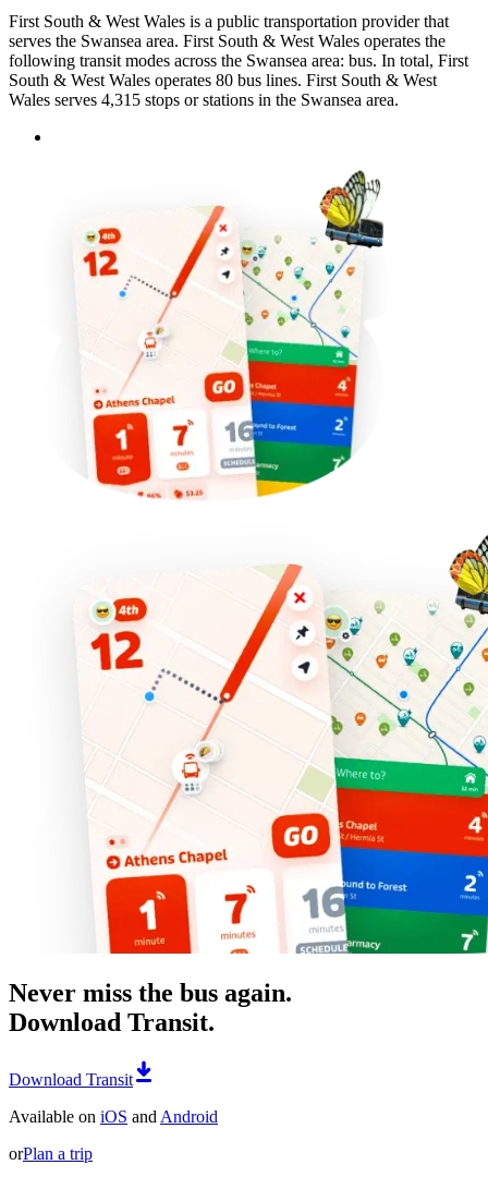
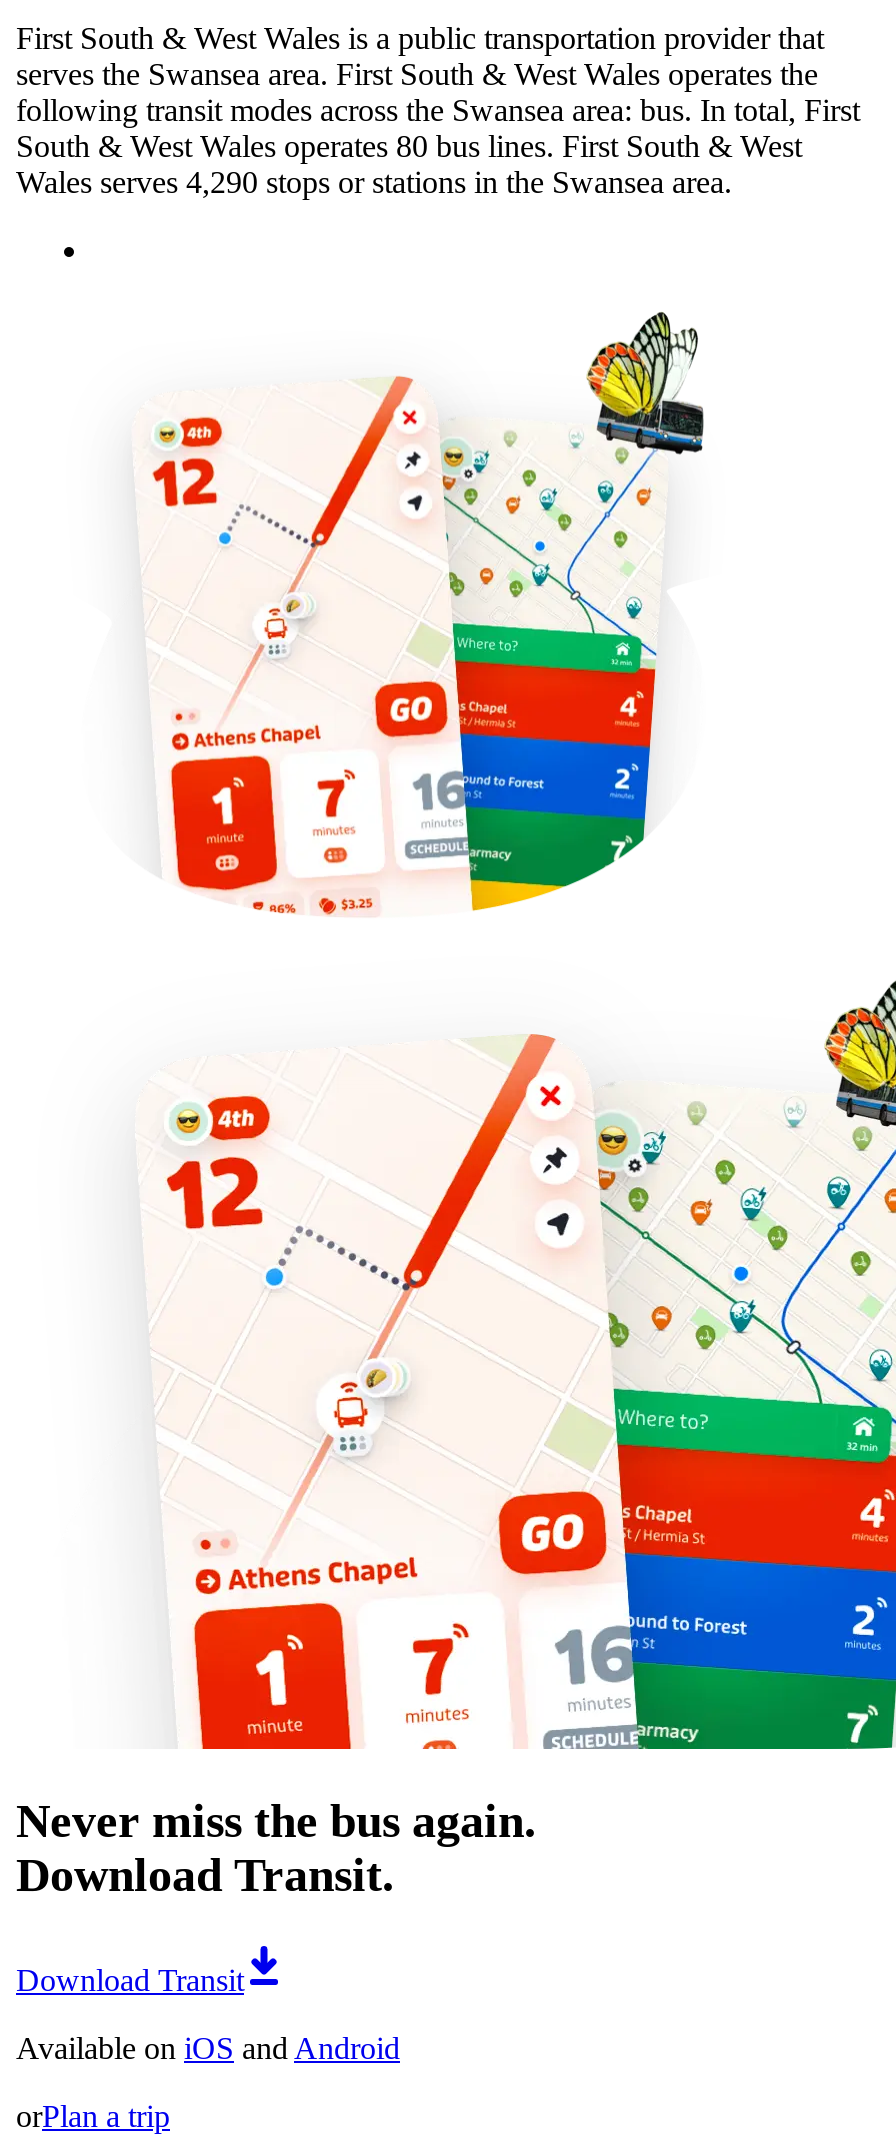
- Wales serves 4,315 stops or stations in the Swansea area.
+ Wales serves 4,290 stops or stations in the Swansea area.
